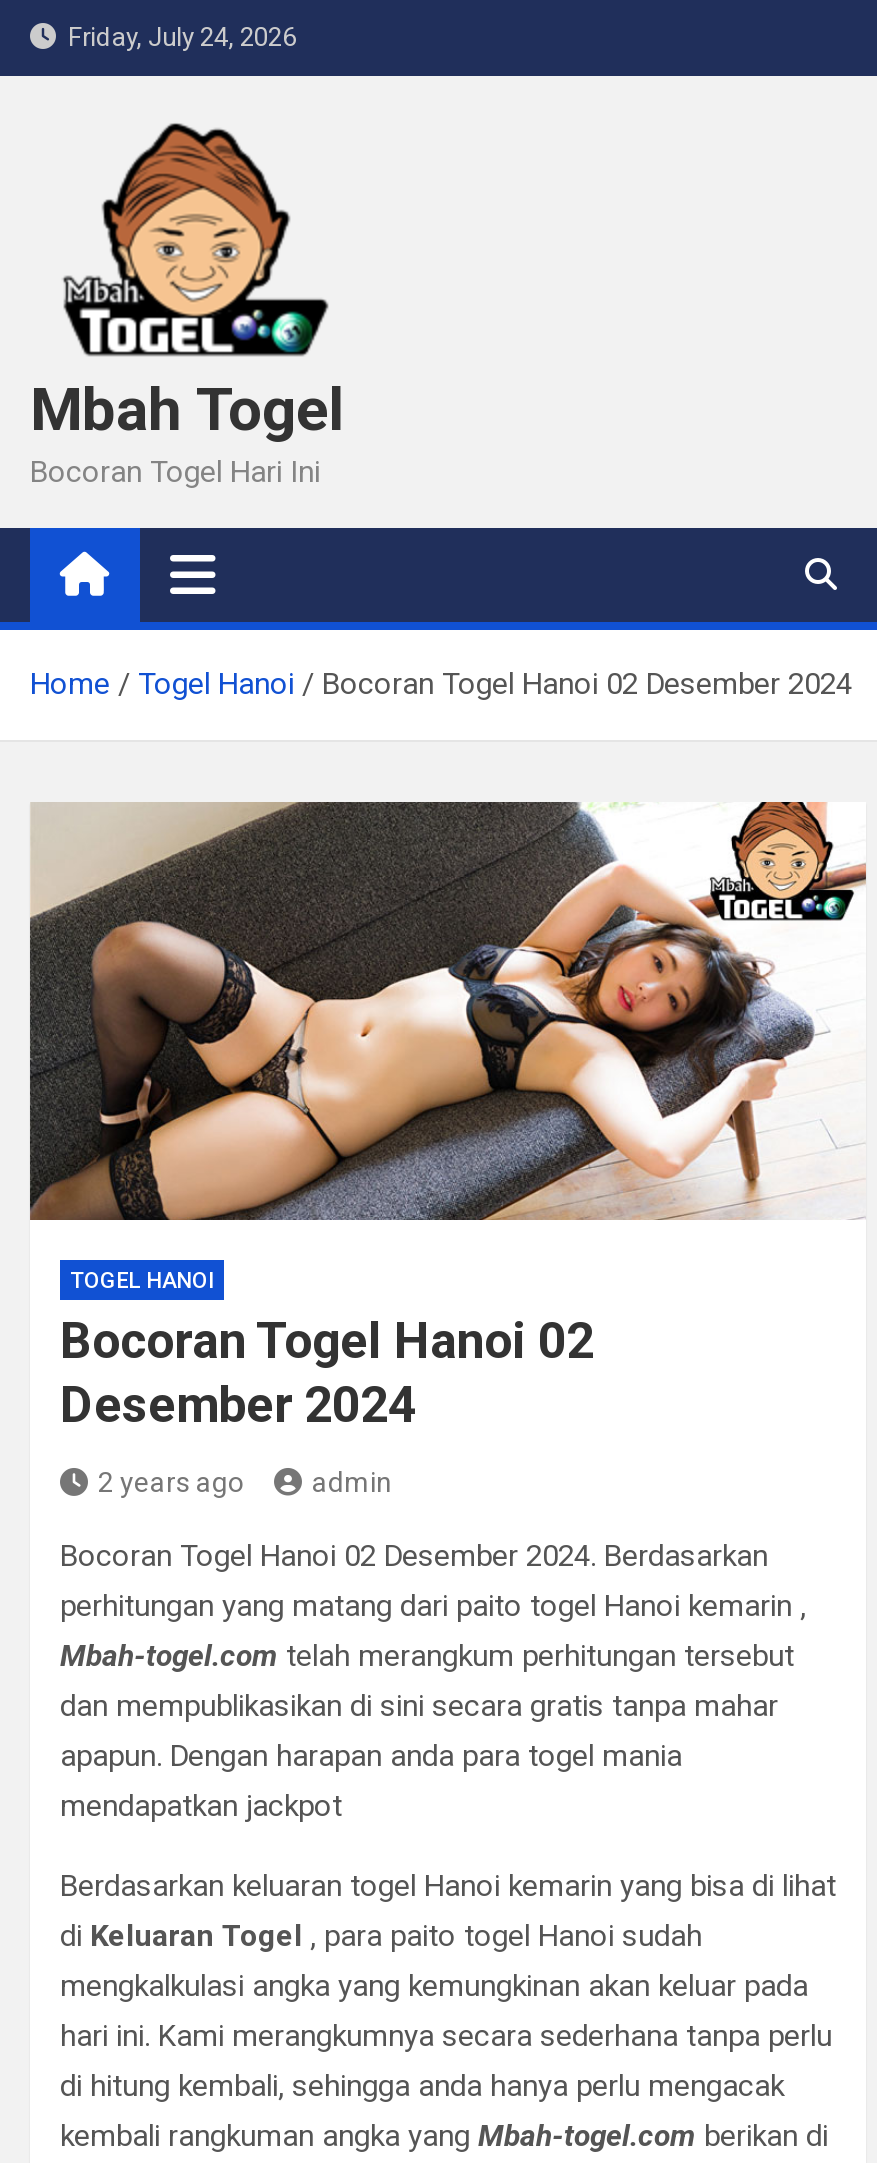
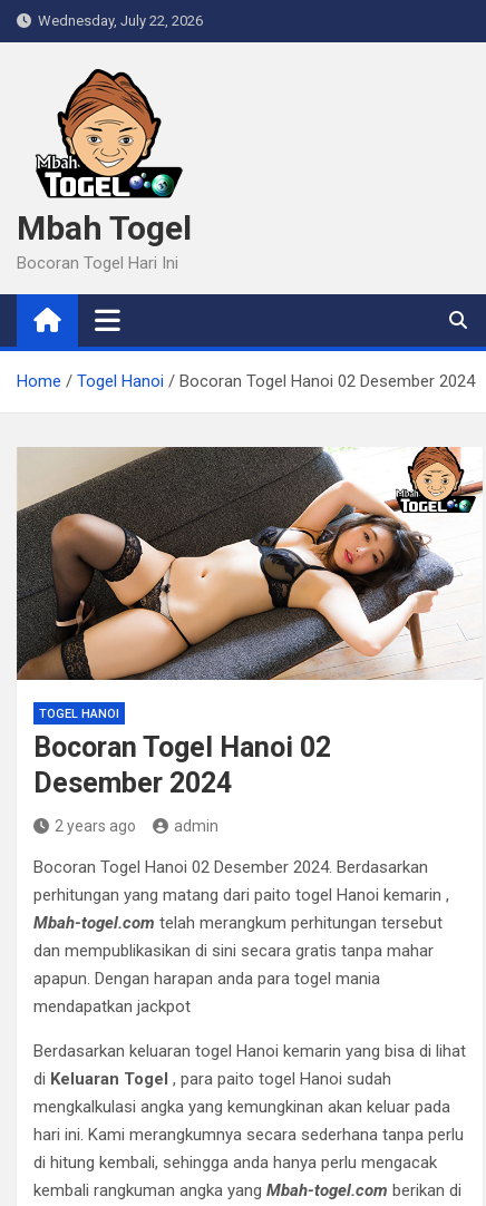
- Friday, July 24, 2026
+ Wednesday, July 22, 2026
